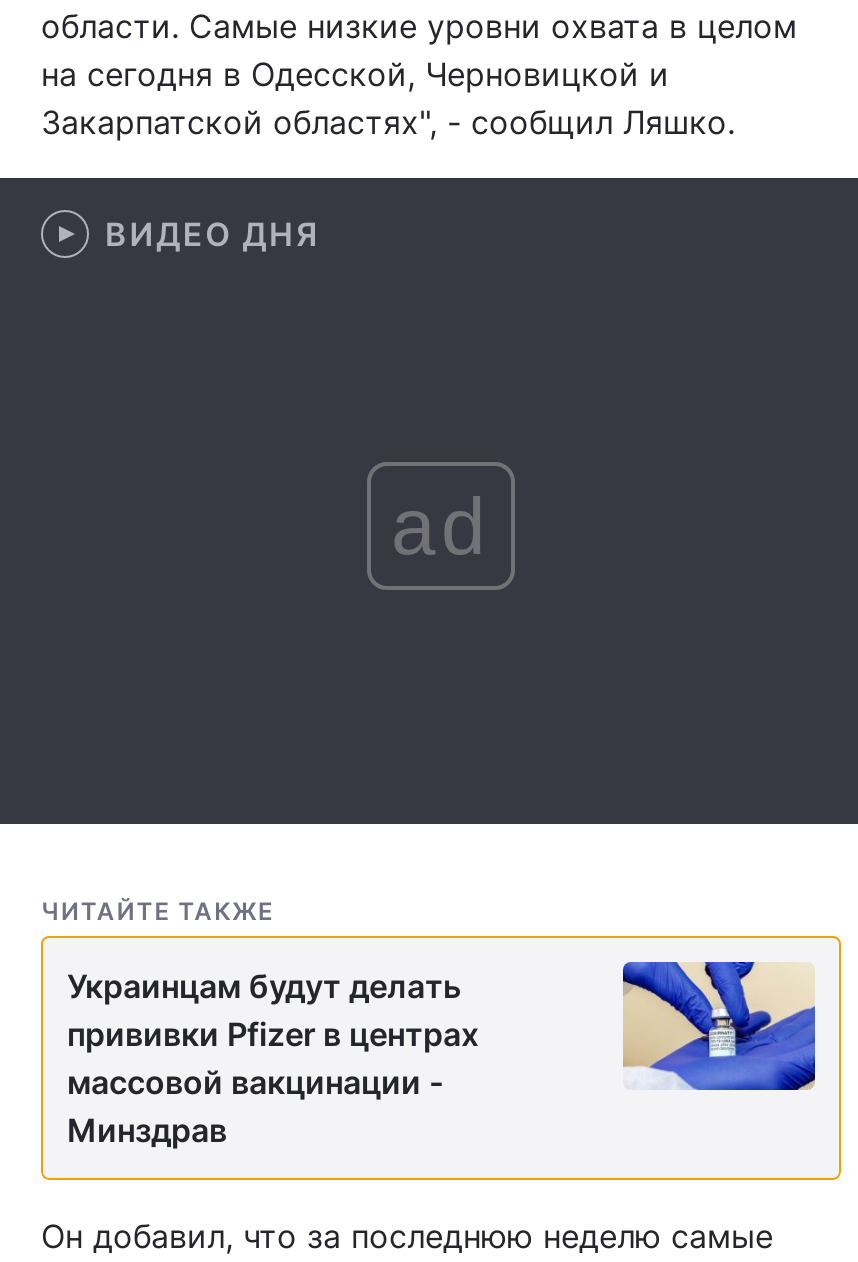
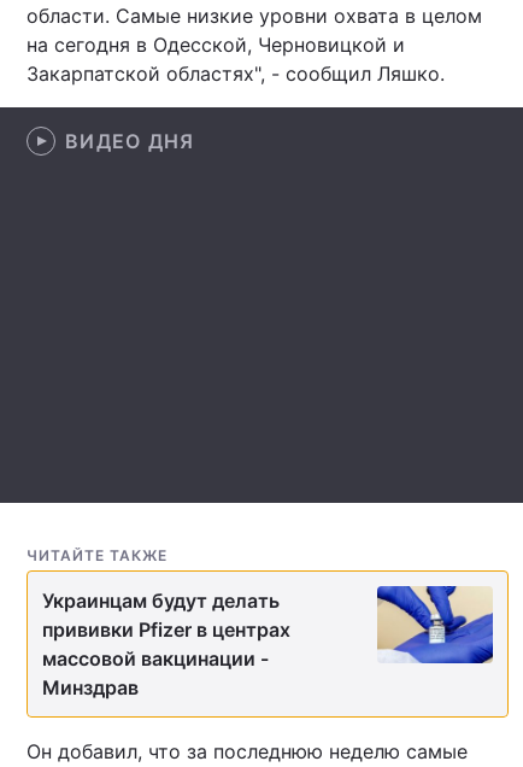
- ad
